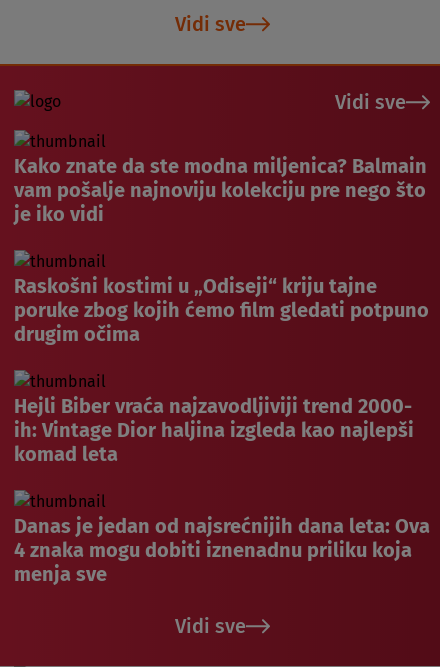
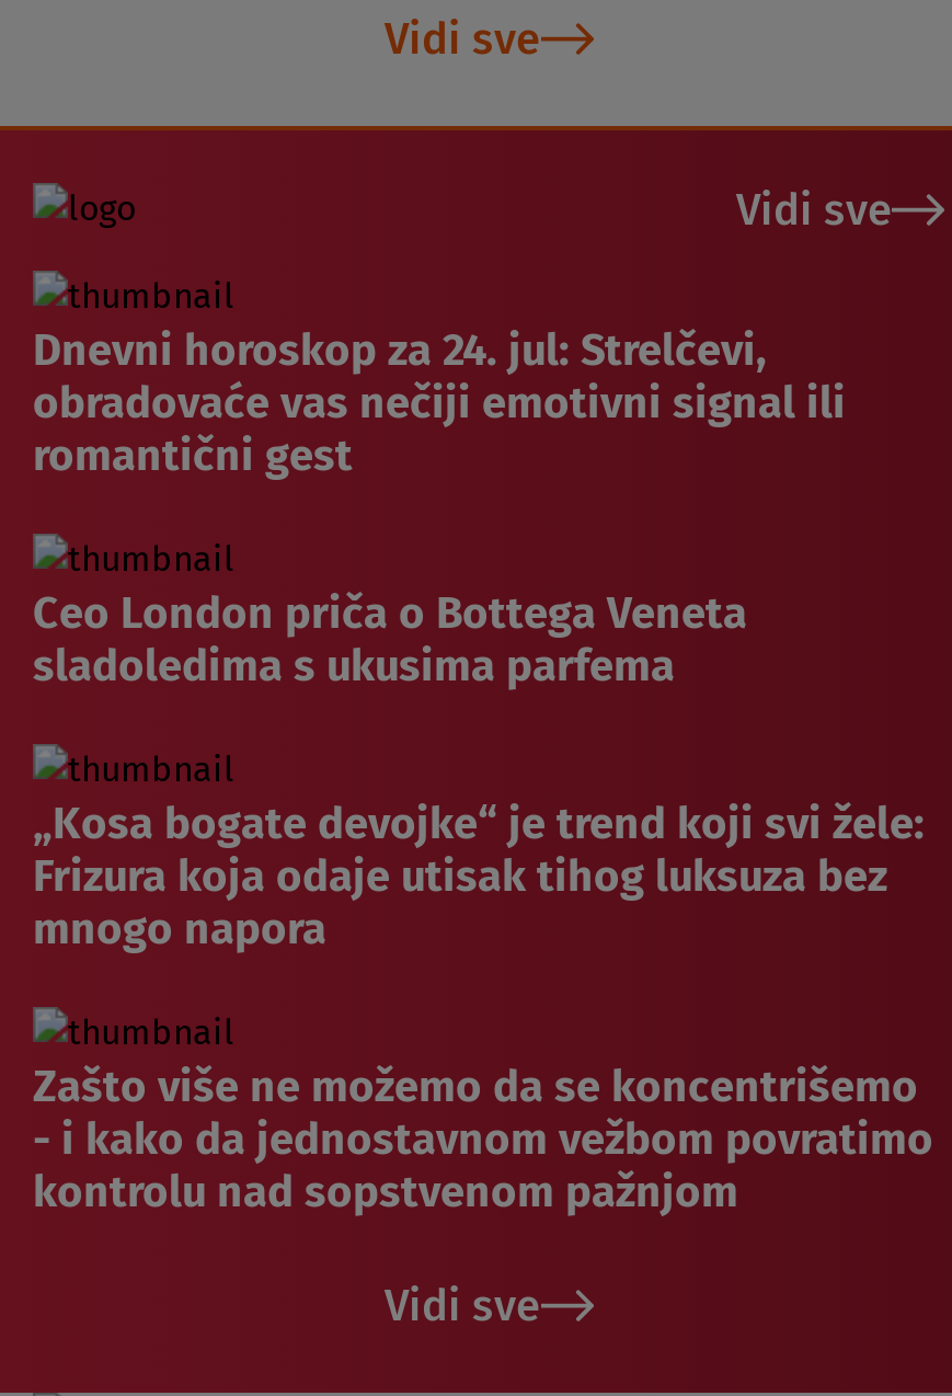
- Kako znate da ste modna miljenica? Balmain
- vam pošalje najnoviju kolekciju pre nego što
- je iko vidi
+ Dnevni horoskop za 24. jul: Strelčevi,
+ obradovaće vas nečiji emotivni signal ili
+ romantični gest

- Raskošni kostimi u „Odiseji“ kriju tajne
- poruke zbog kojih ćemo film gledati potpuno
- drugim očima
+ Ceo London priča o Bottega Veneta
+ sladoledima s ukusima parfema

- Hejli Biber vraća najzavodljiviji trend 2000-
- ih: Vintage Dior haljina izgleda kao najlepši
- komad leta
+ „Kosa bogate devojke“ je trend koji svi žele:
+ Frizura koja odaje utisak tihog luksuza bez
+ mnogo napora

- Danas je jedan od najsrećnijih dana leta: Ova
- 4 znaka mogu dobiti iznenadnu priliku koja
- menja sve
+ Zašto više ne možemo da se koncentrišemo
+ - i kako da jednostavnom vežbom povratimo
+ kontrolu nad sopstvenom pažnjom
